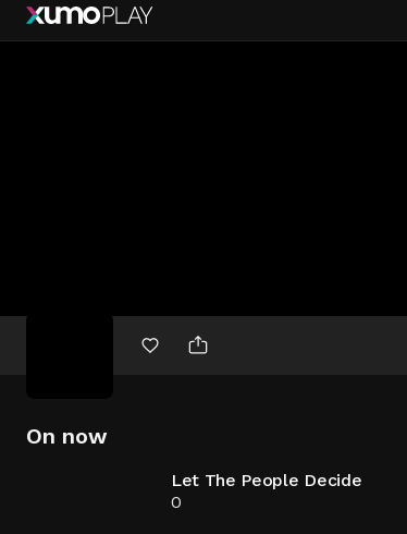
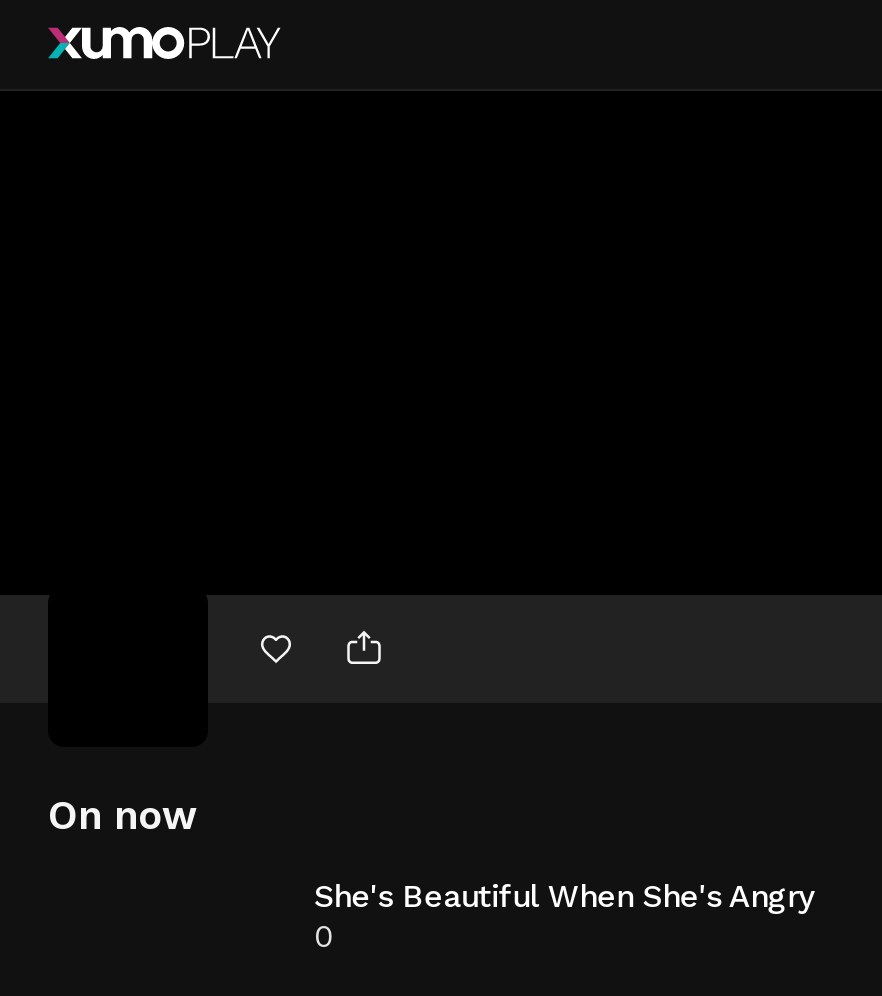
- Let The People Decide
+ She's Beautiful When She's Angry
